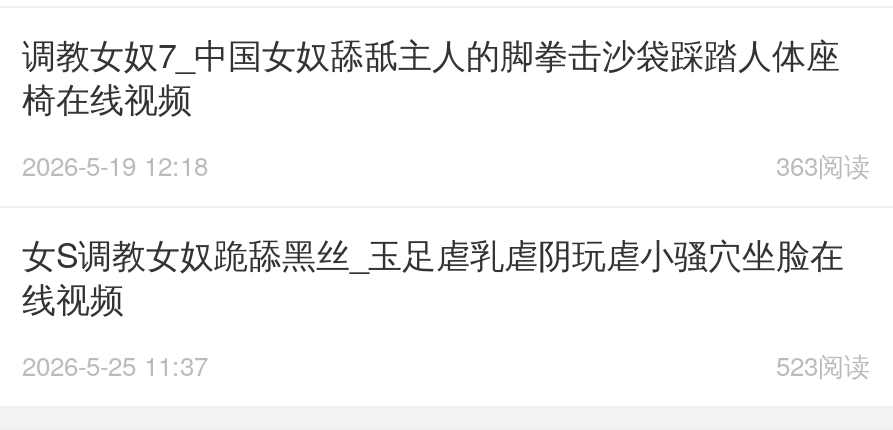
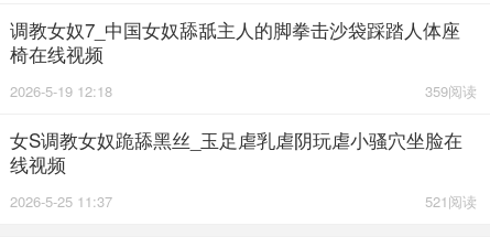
- 363阅读
+ 359阅读

- 523阅读
+ 521阅读
